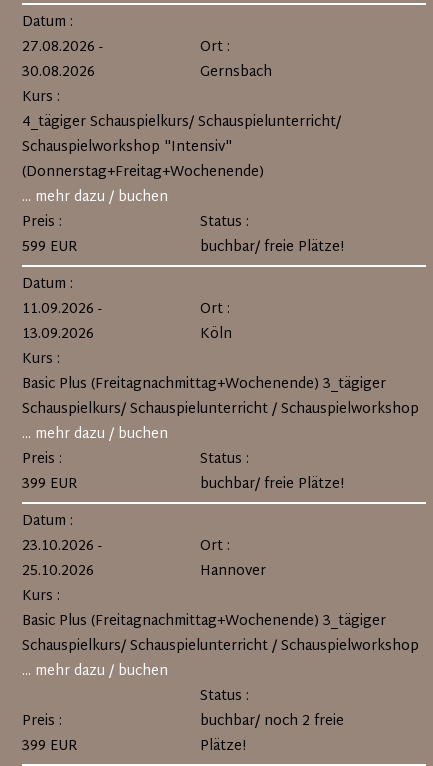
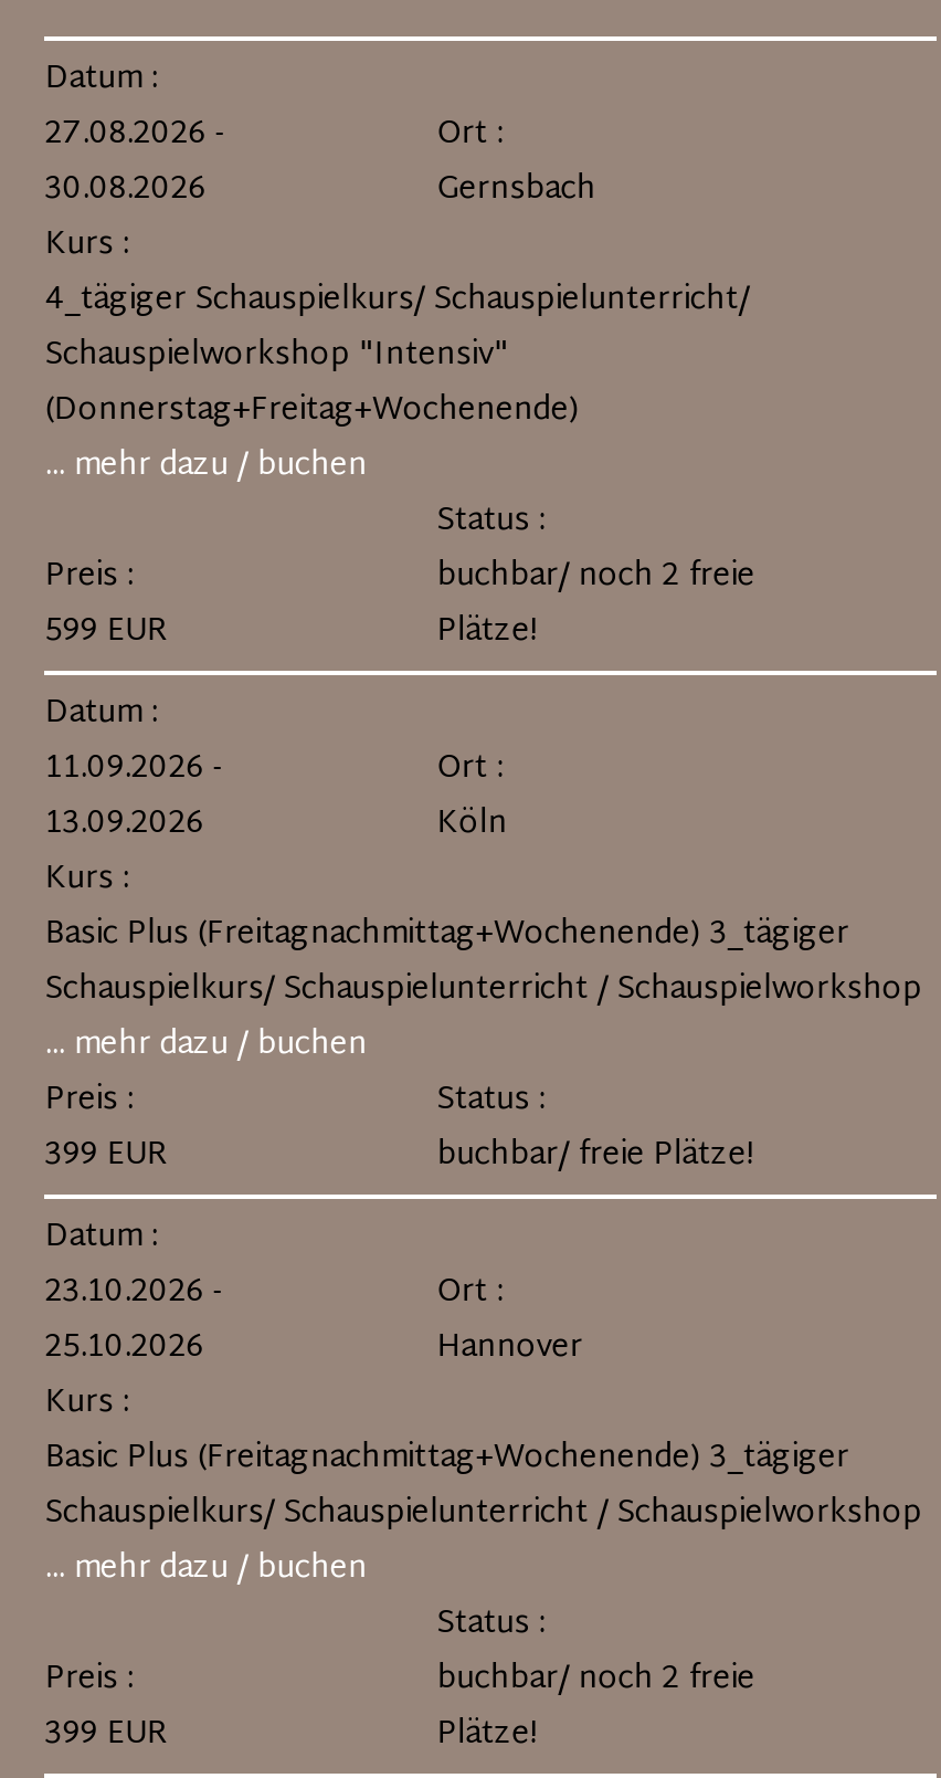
- buchbar/ freie Plätze!
+ buchbar/ noch 2 freie
+ Plätze!
